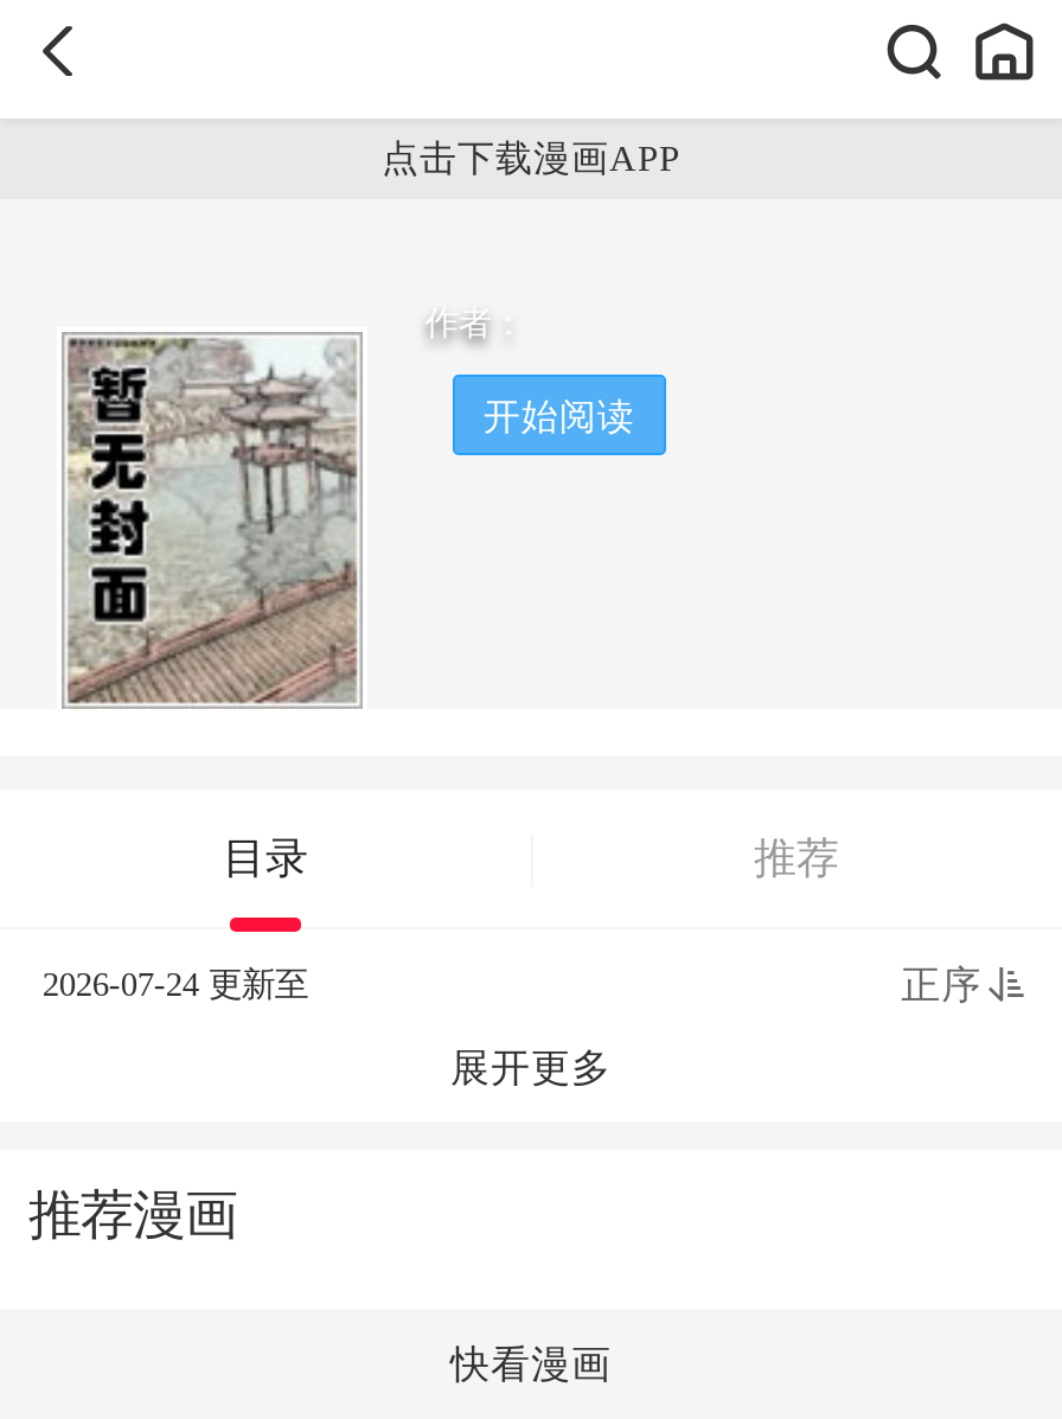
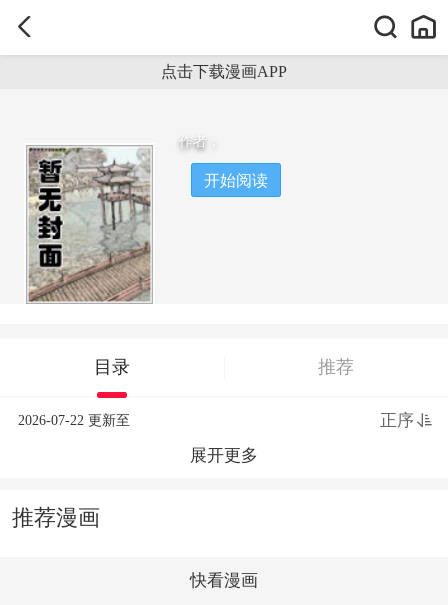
- 2026-07-24 更新至
+ 2026-07-22 更新至
